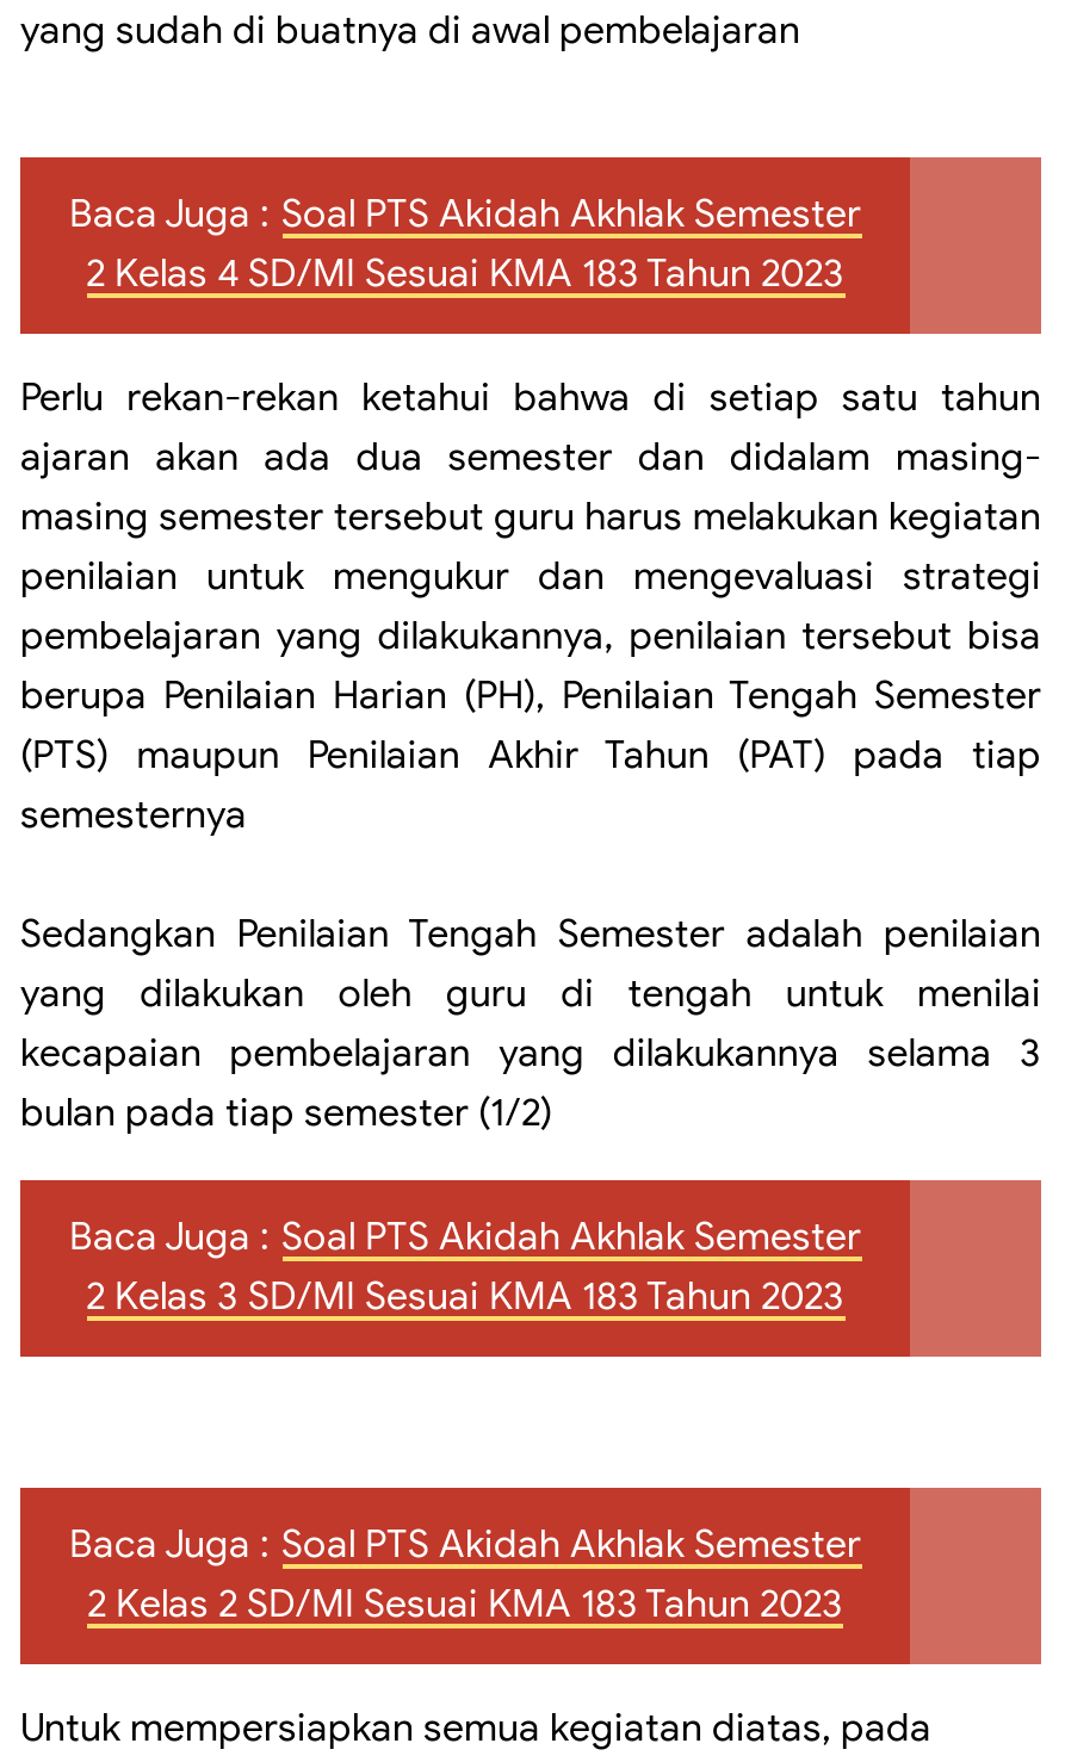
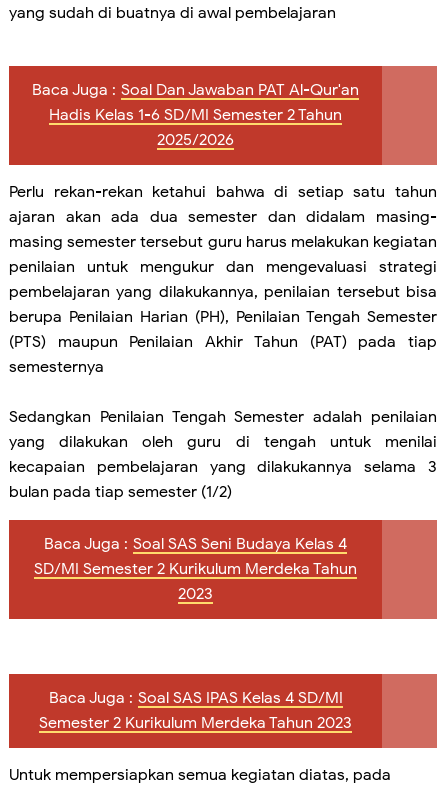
- Baca Juga : Soal PTS Akidah Akhlak Semester
- 2 Kelas 4 SD/MI Sesuai KMA 183 Tahun 2023
+ Baca Juga : Soal Dan Jawaban PAT Al-Qur'an
+ Hadis Kelas 1-6 SD/MI Semester 2 Tahun
+ 2025/2026

- Baca Juga : Soal PTS Akidah Akhlak Semester
- 2 Kelas 3 SD/MI Sesuai KMA 183 Tahun 2023
+ Baca Juga : Soal SAS Seni Budaya Kelas 4
+ SD/MI Semester 2 Kurikulum Merdeka Tahun
+ 2023

- Baca Juga : Soal PTS Akidah Akhlak Semester
- 2 Kelas 2 SD/MI Sesuai KMA 183 Tahun 2023
+ Baca Juga : Soal SAS IPAS Kelas 4 SD/MI
+ Semester 2 Kurikulum Merdeka Tahun 2023
